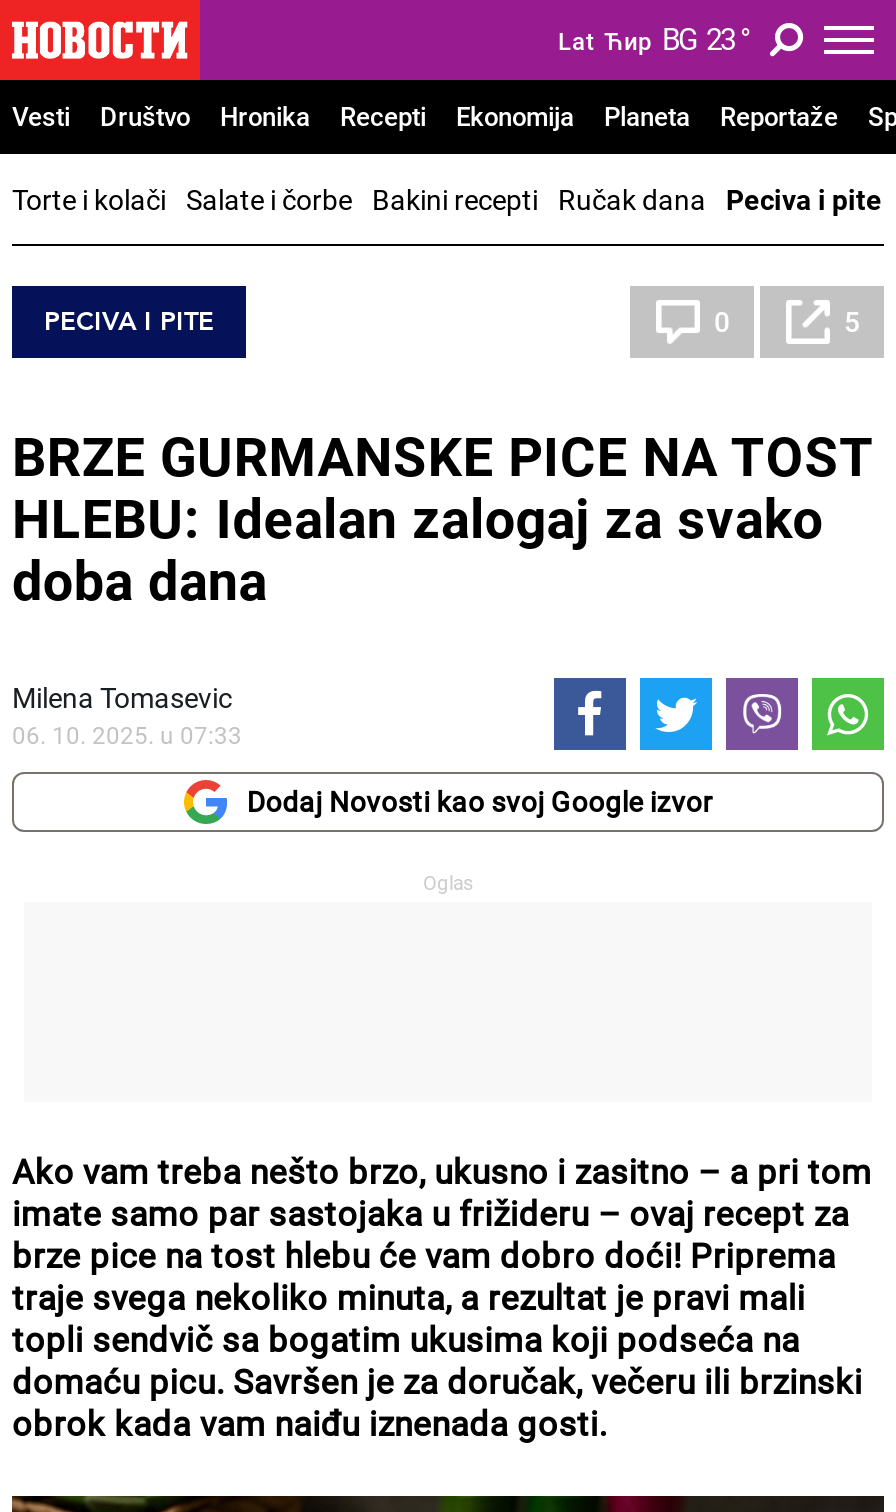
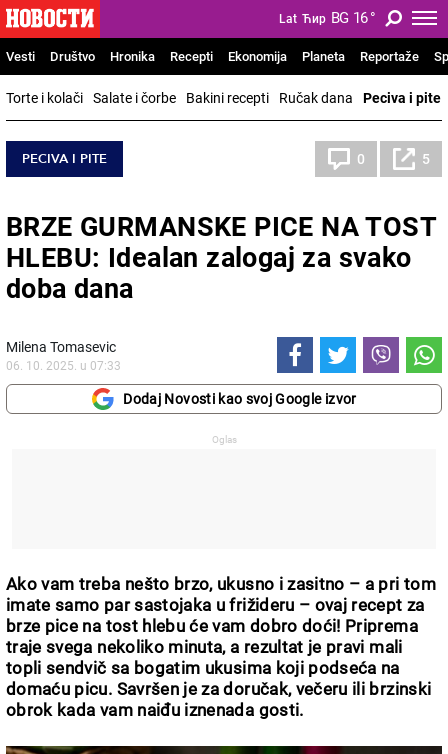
- Lat Ћир BG 23 °
+ Lat Ћир BG 16 °
